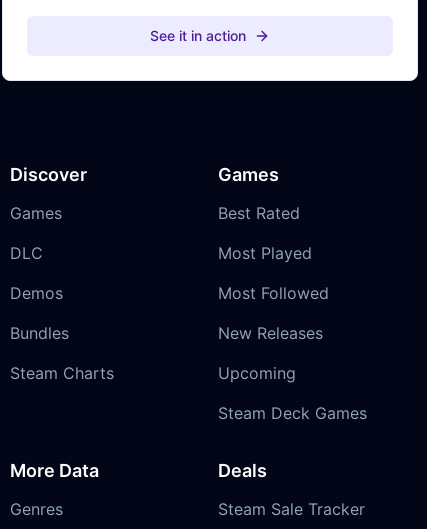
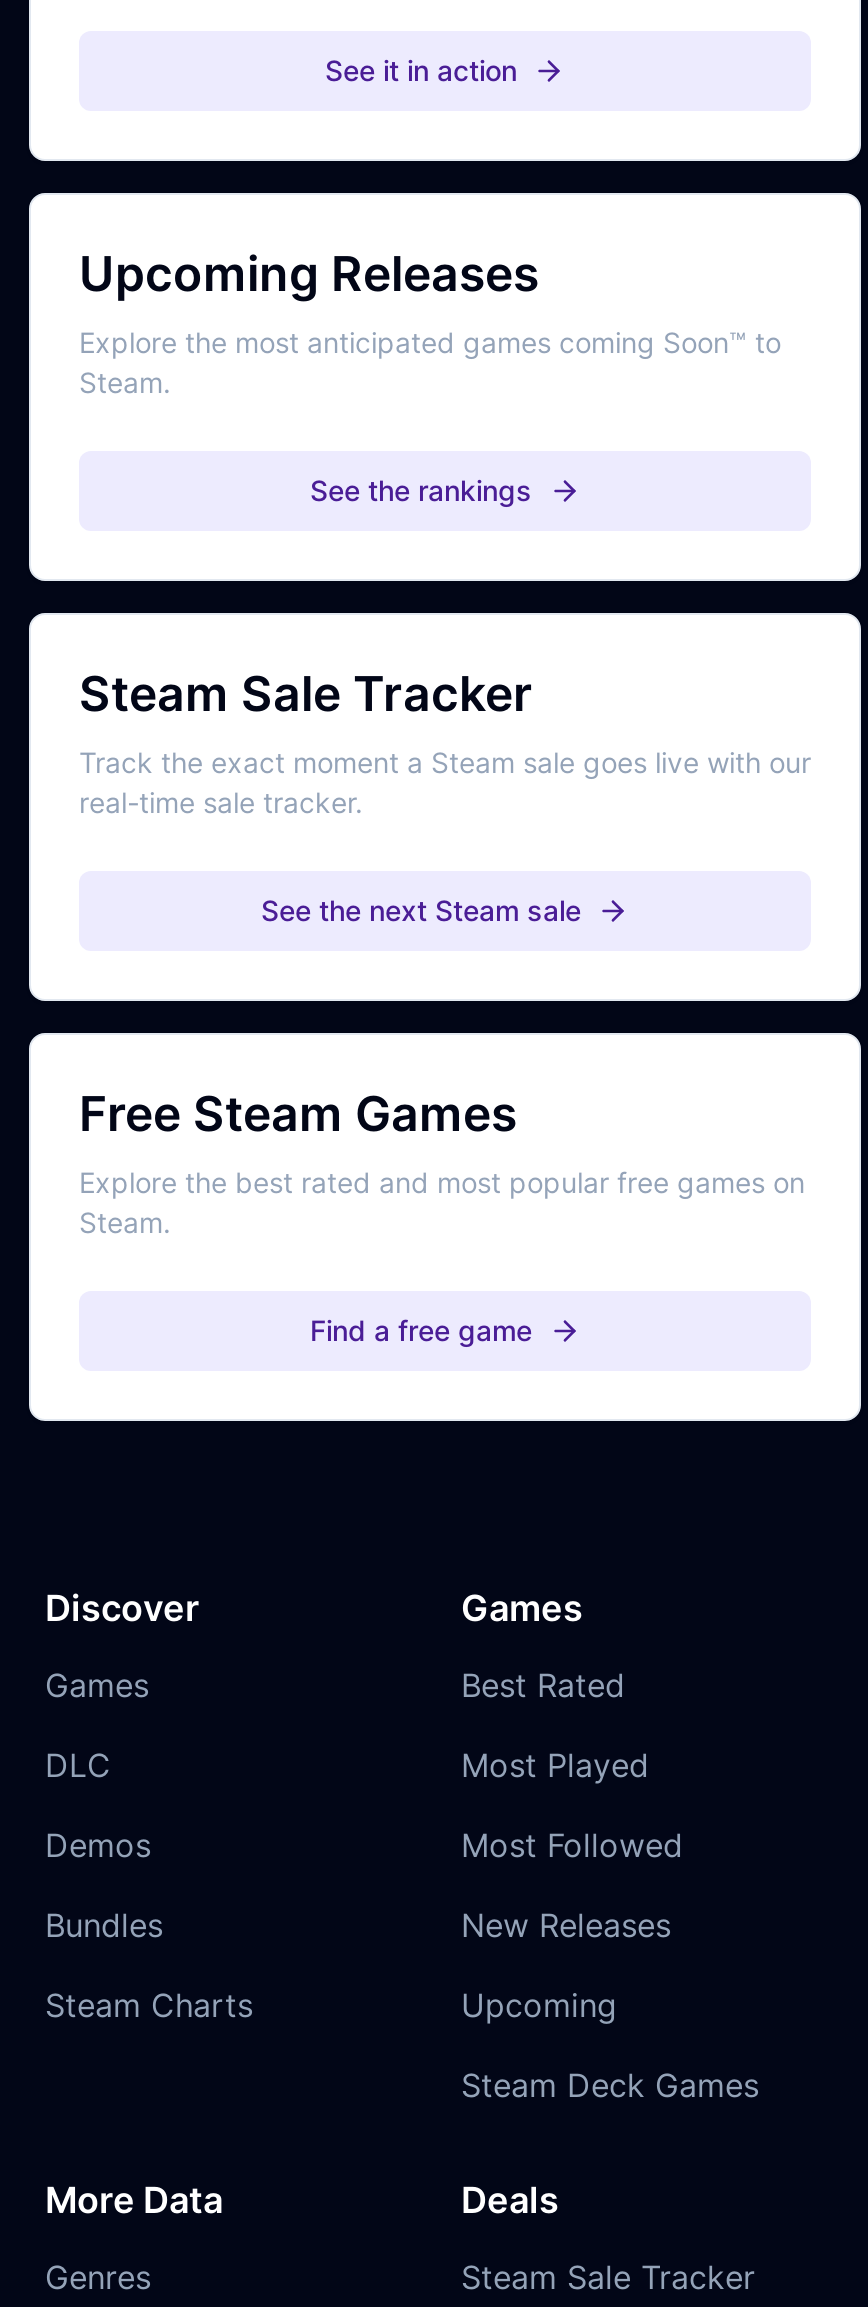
+ Upcoming Releases
+ Explore the most anticipated games coming Soon™ to
+ Steam.
+ See the rankings

+ Steam Sale Tracker
+ Track the exact moment a Steam sale goes live with our
+ real-time sale tracker.
+ See the next Steam sale

+ Free Steam Games
+ Explore the best rated and most popular free games on
+ Steam.
+ Find a free game
